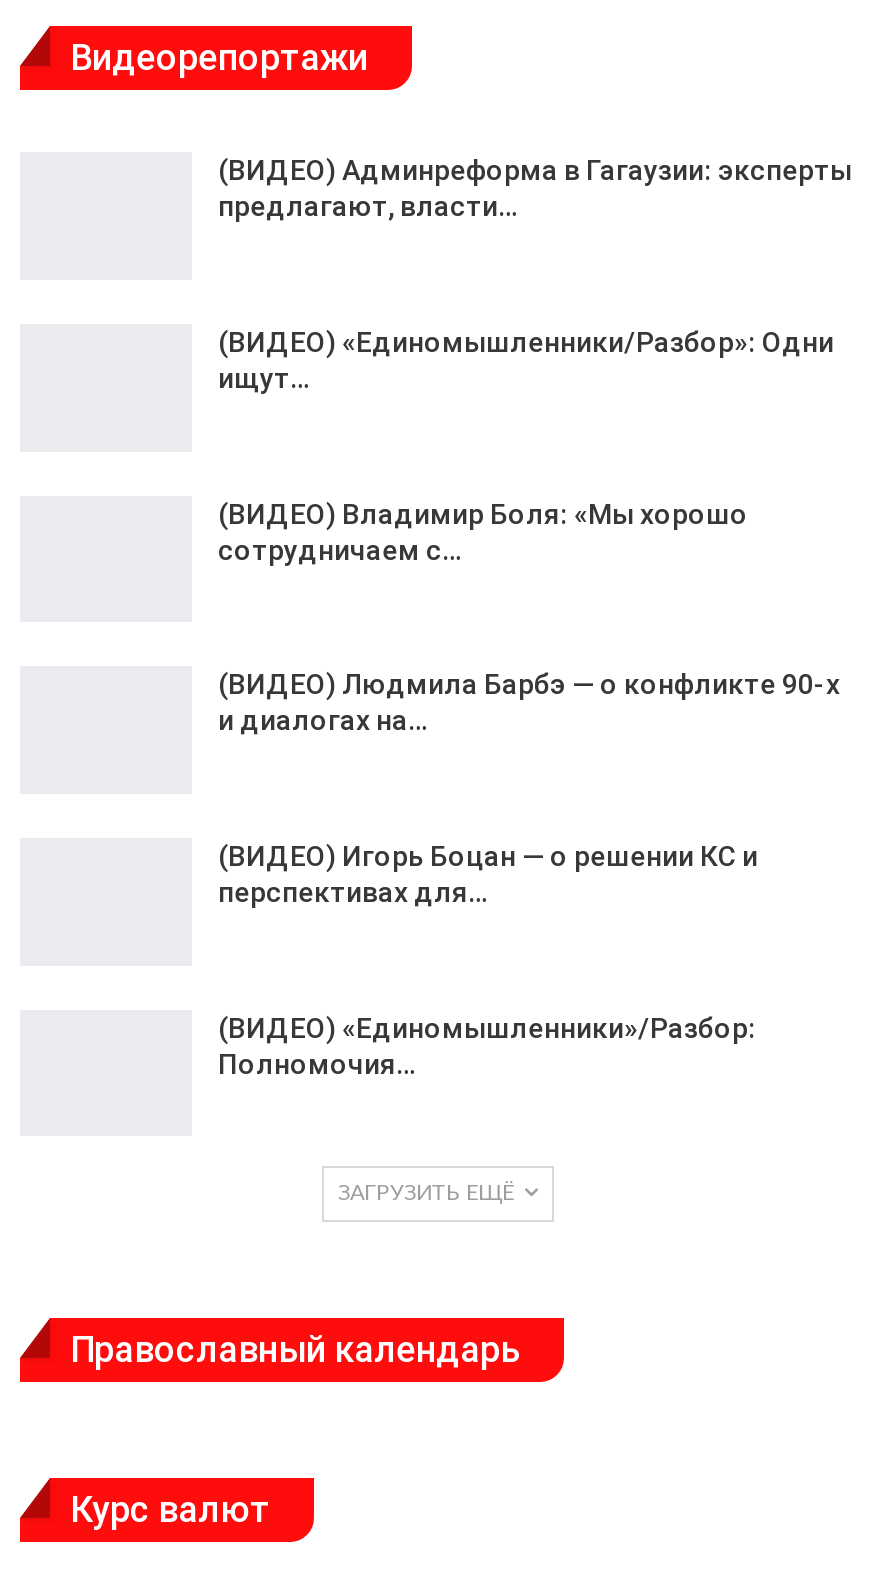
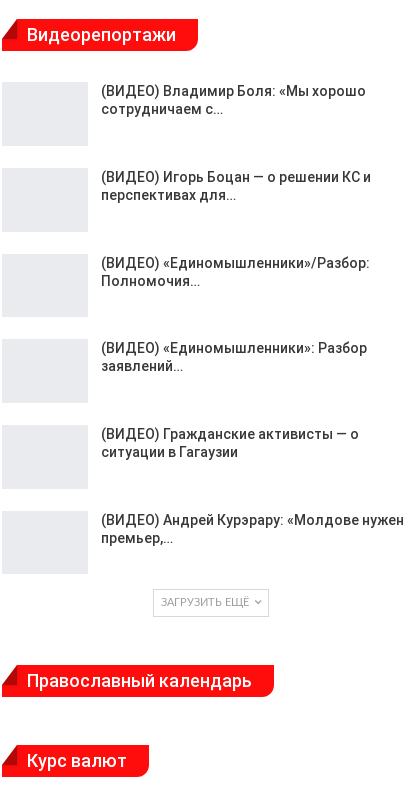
- (ВИДЕО) Админреформа в Гагаузии: эксперты
- предлагают, власти…

- (ВИДЕО) «Единомышленники/Разбор»: Одни
- ищут…

moved up: (ВИДЕО) Владимир Боля: «Мы хорошо | сотрудничаем с…

- (ВИДЕО) Людмила Барбэ — о конфликте 90-х
- и диалогах на…

moved up: (ВИДЕО) Игорь Боцан — о решении КС и | перспективах для… | (ВИДЕО) «Единомышленники»/Разбор: | Полномочия…

+ (ВИДЕО) «Единомышленники»: Разбор
+ заявлений…

+ (ВИДЕО) Гражданские активисты — о
+ ситуации в Гагаузии

+ (ВИДЕО) Андрей Курэрару: «Молдове нужен
+ премьер,…
